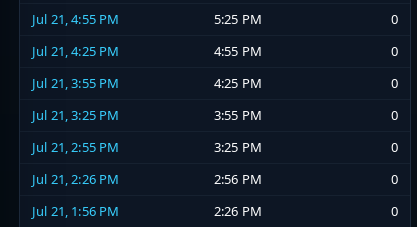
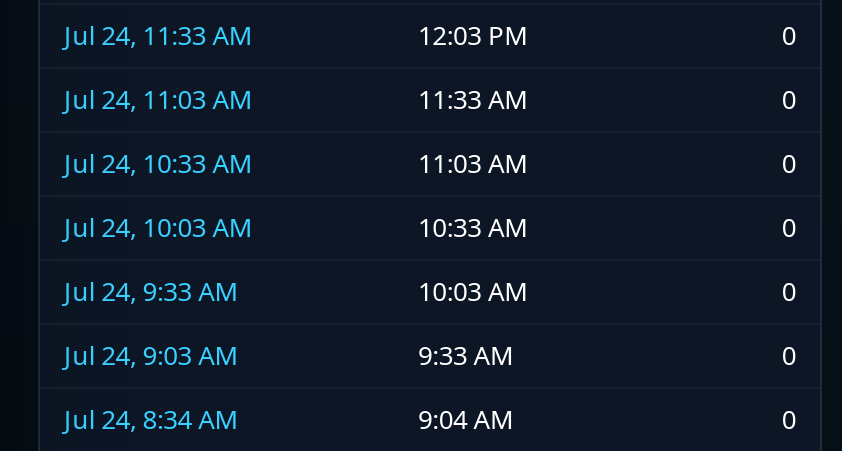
- Jul 21, 4:55 PM
+ Jul 24, 11:33 AM

- 5:25 PM
+ 12:03 PM

- Jul 21, 4:25 PM
- 4:55 PM
+ Jul 24, 11:03 AM
+ 11:33 AM

- Jul 21, 3:55 PM
- 4:25 PM
+ Jul 24, 10:33 AM
+ 11:03 AM

- Jul 21, 3:25 PM
- 3:55 PM
+ Jul 24, 10:03 AM
+ 10:33 AM

- Jul 21, 2:55 PM
- 3:25 PM
+ Jul 24, 9:33 AM
+ 10:03 AM

- Jul 21, 2:26 PM
- 2:56 PM
+ Jul 24, 9:03 AM
+ 9:33 AM

- Jul 21, 1:56 PM
- 2:26 PM
+ Jul 24, 8:34 AM
+ 9:04 AM
